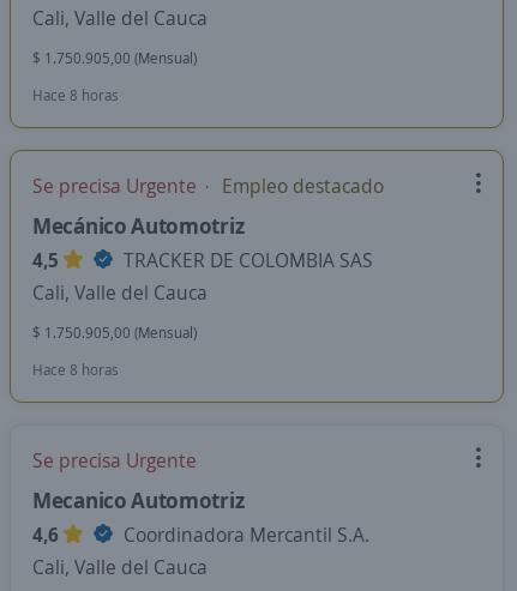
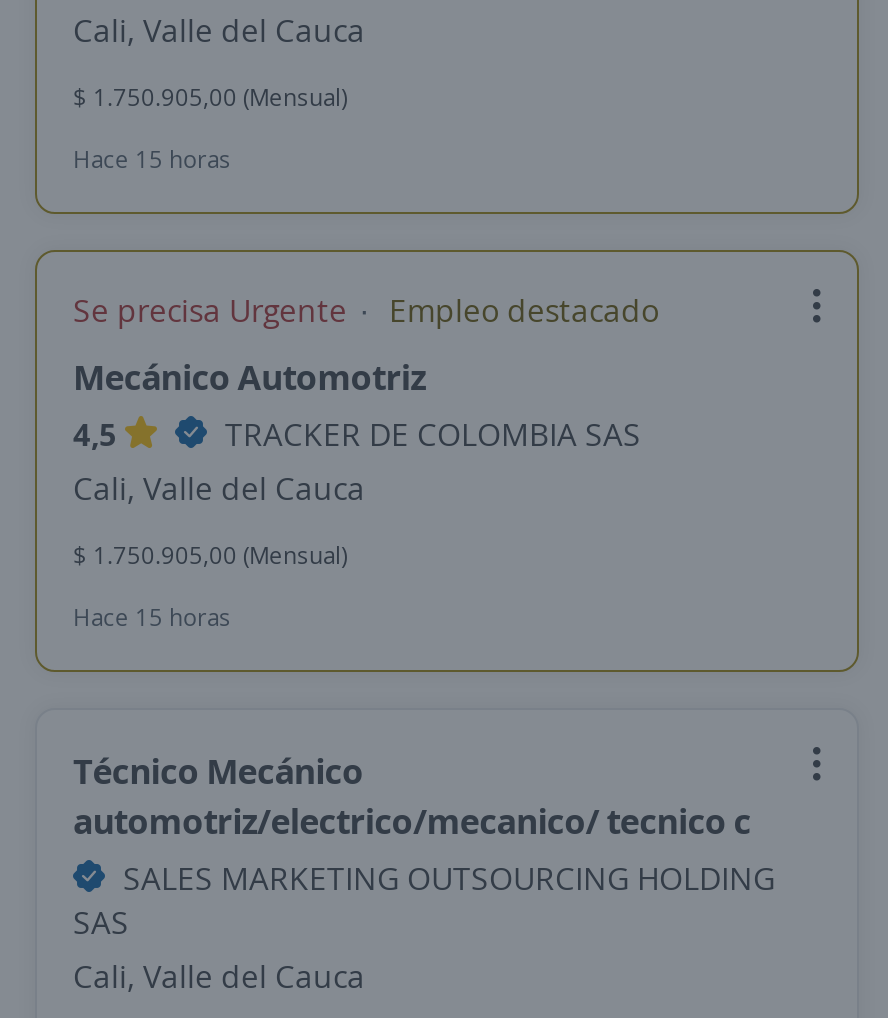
- Hace 8 horas
+ Hace 15 horas

- Hace 8 horas
+ Hace 15 horas

- Se precisa Urgente
- Mecanico Automotriz
- 4,6
- Coordinadora Mercantil S.A.
+ Técnico Mecánico
+ automotriz/electrico/mecanico/ tecnico c
+ SALES MARKETING OUTSOURCING HOLDING
+ SAS
